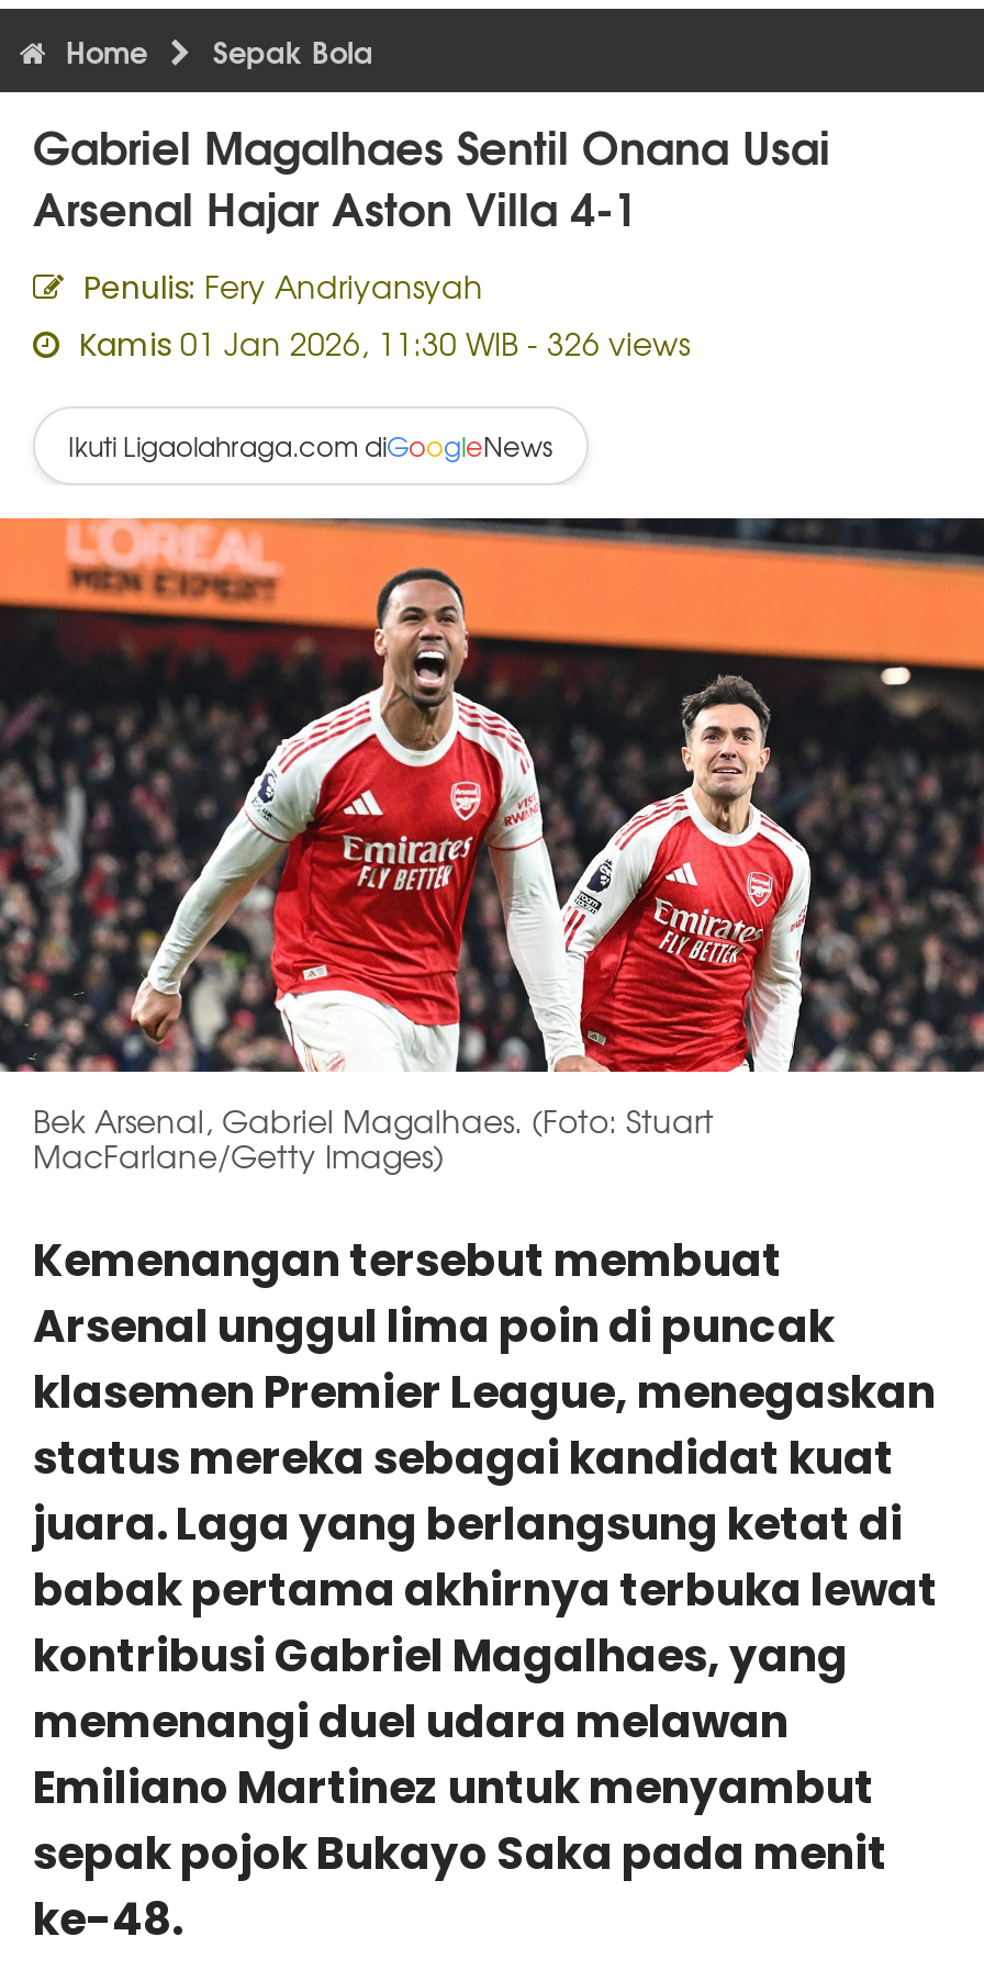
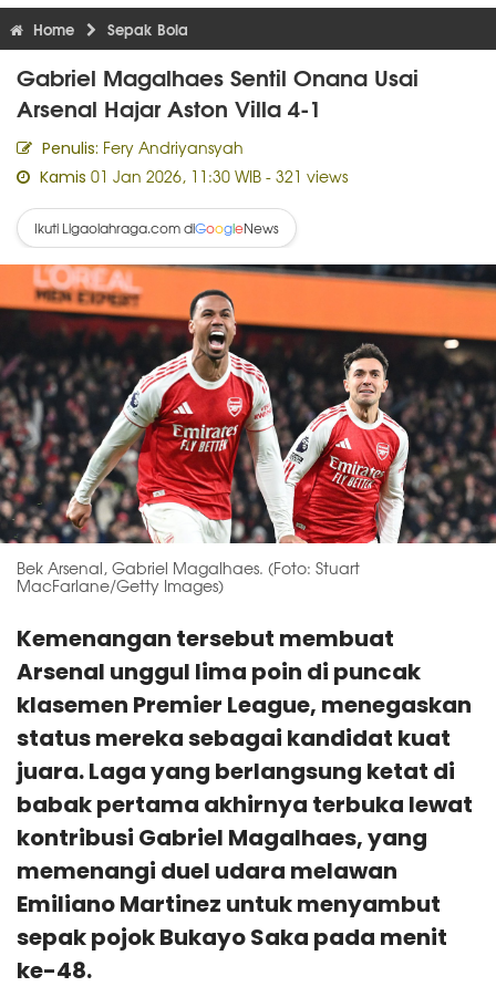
- Kamis 01 Jan 2026, 11:30 WIB - 326 views
+ Kamis 01 Jan 2026, 11:30 WIB - 321 views
